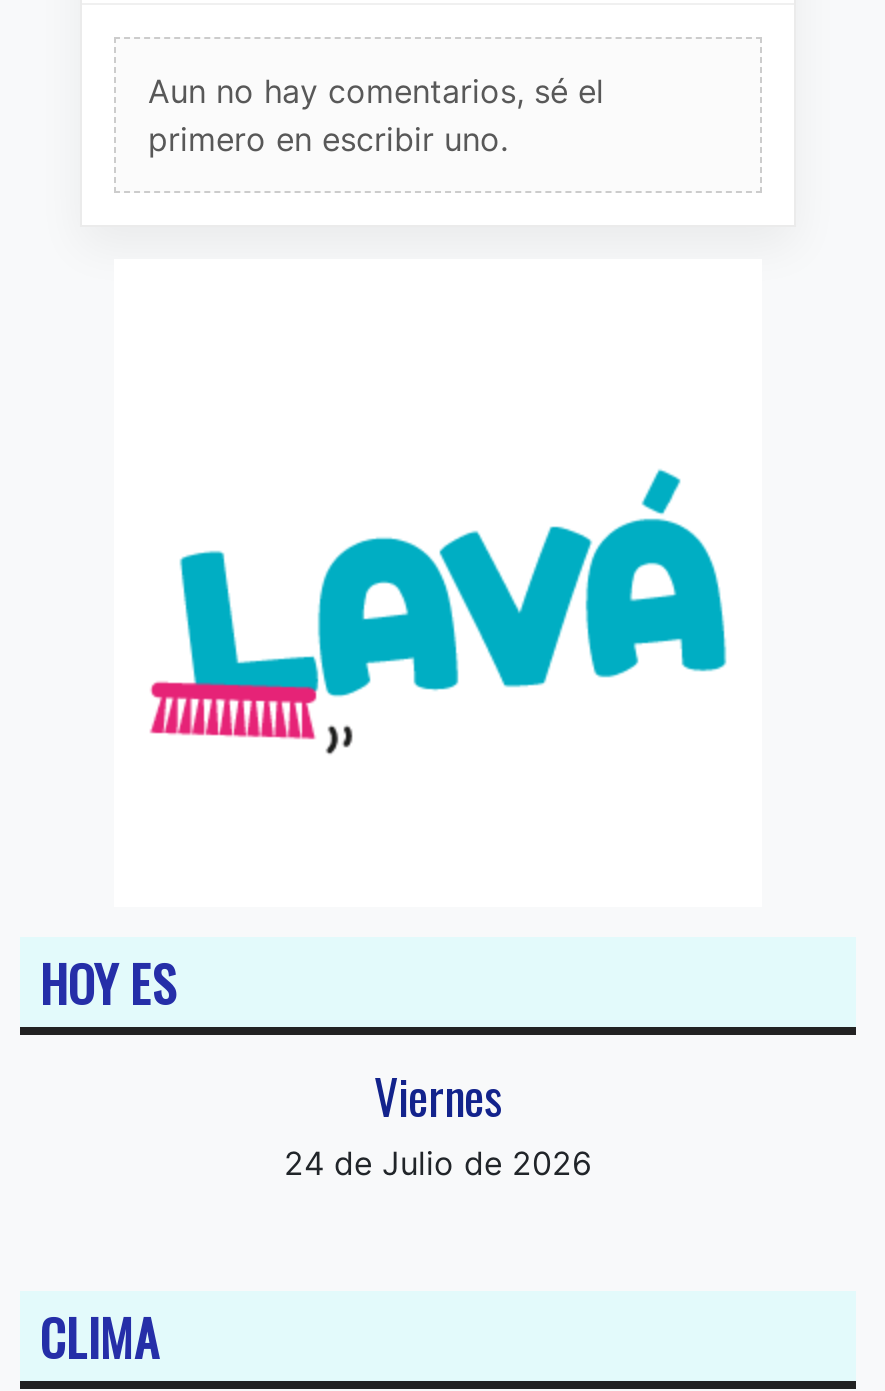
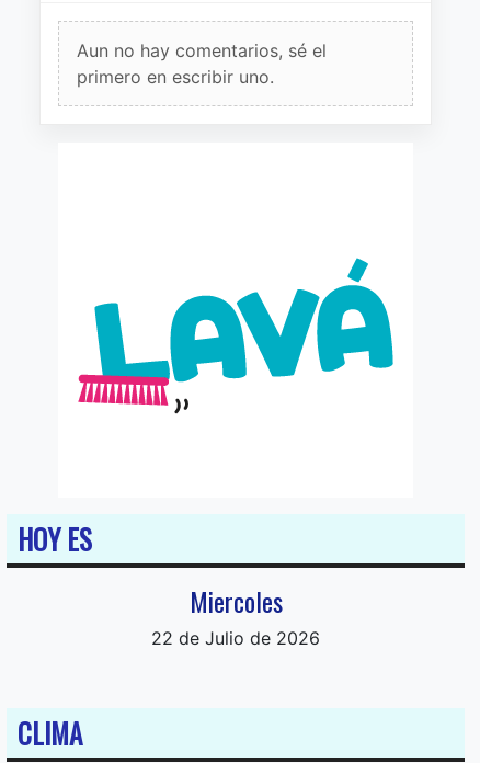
- Viernes
- 24 de Julio de 2026
+ Miercoles
+ 22 de Julio de 2026
